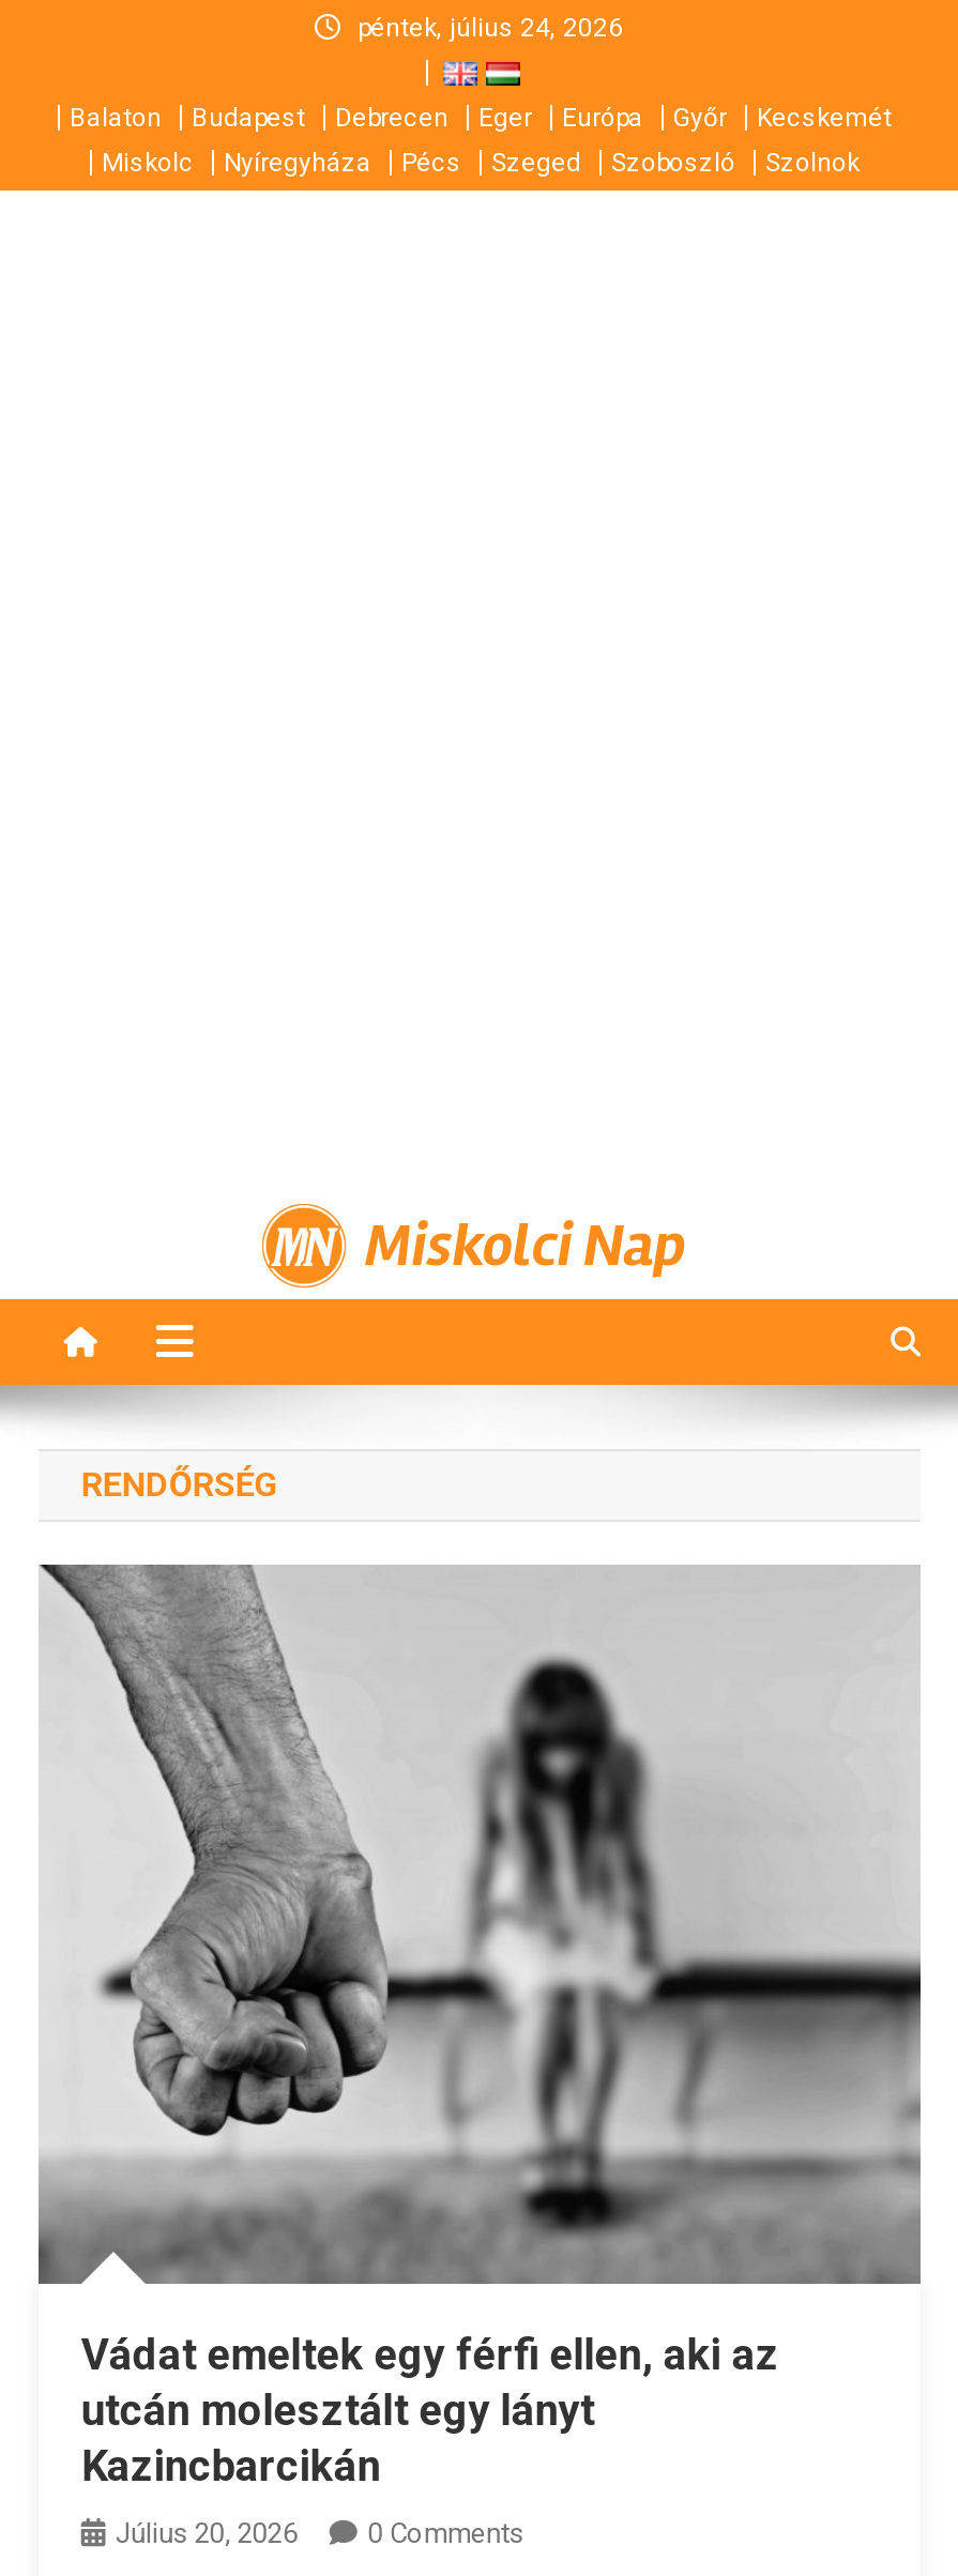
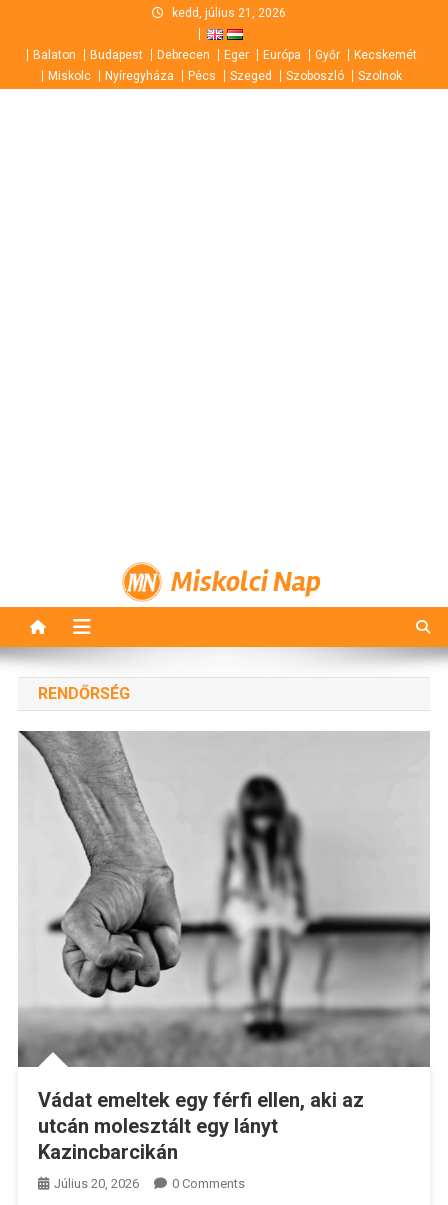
- péntek, július 24, 2026
+ kedd, július 21, 2026
